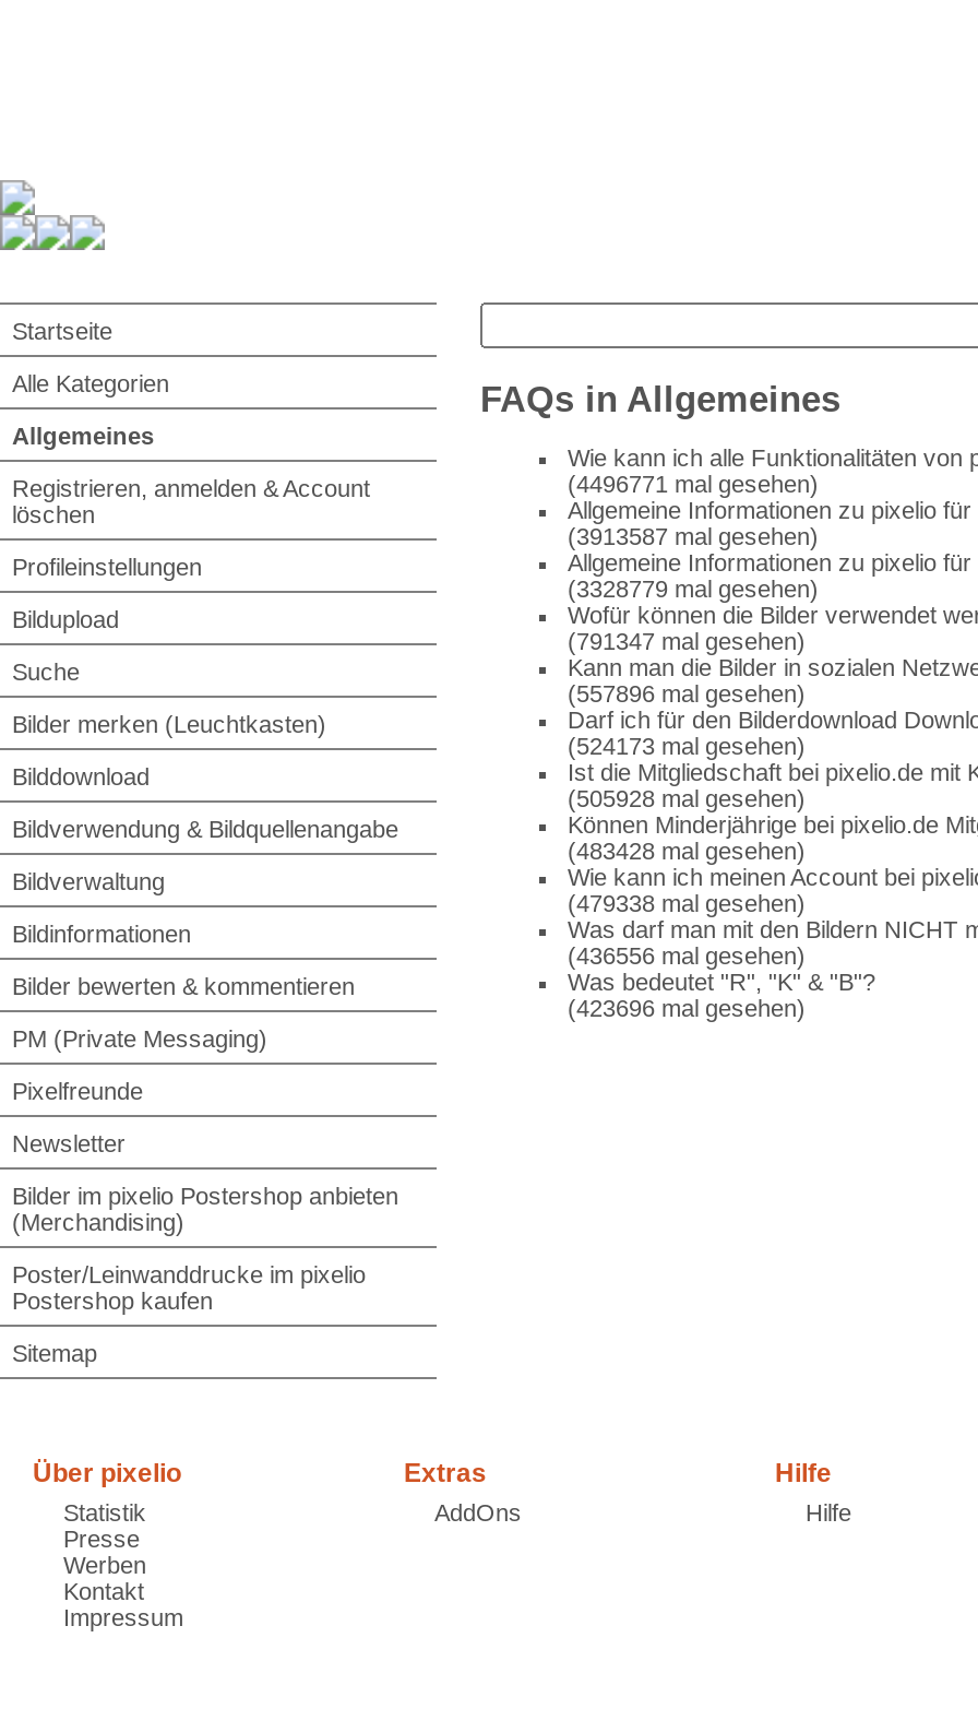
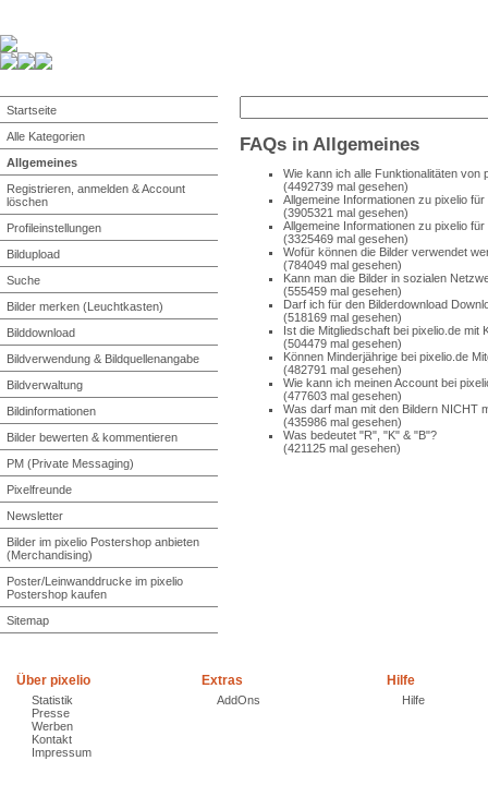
- (4496771 mal gesehen)
+ (4492739 mal gesehen)

- (3913587 mal gesehen)
+ (3905321 mal gesehen)

- (3328779 mal gesehen)
+ (3325469 mal gesehen)

- (791347 mal gesehen)
+ (784049 mal gesehen)

- (557896 mal gesehen)
+ (555459 mal gesehen)

- (524173 mal gesehen)
+ (518169 mal gesehen)

- (505928 mal gesehen)
+ (504479 mal gesehen)

- (483428 mal gesehen)
+ (482791 mal gesehen)

- (479338 mal gesehen)
+ (477603 mal gesehen)

- (436556 mal gesehen)
+ (435986 mal gesehen)

- (423696 mal gesehen)
+ (421125 mal gesehen)
